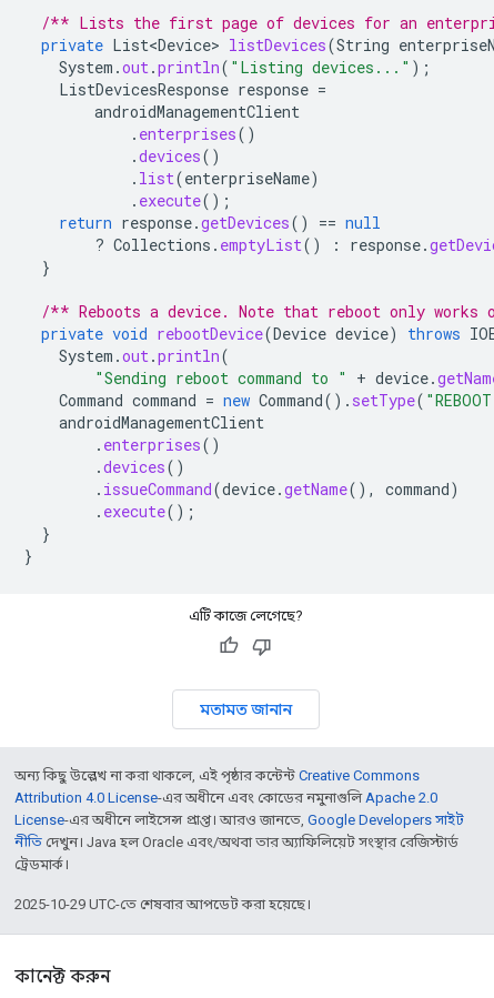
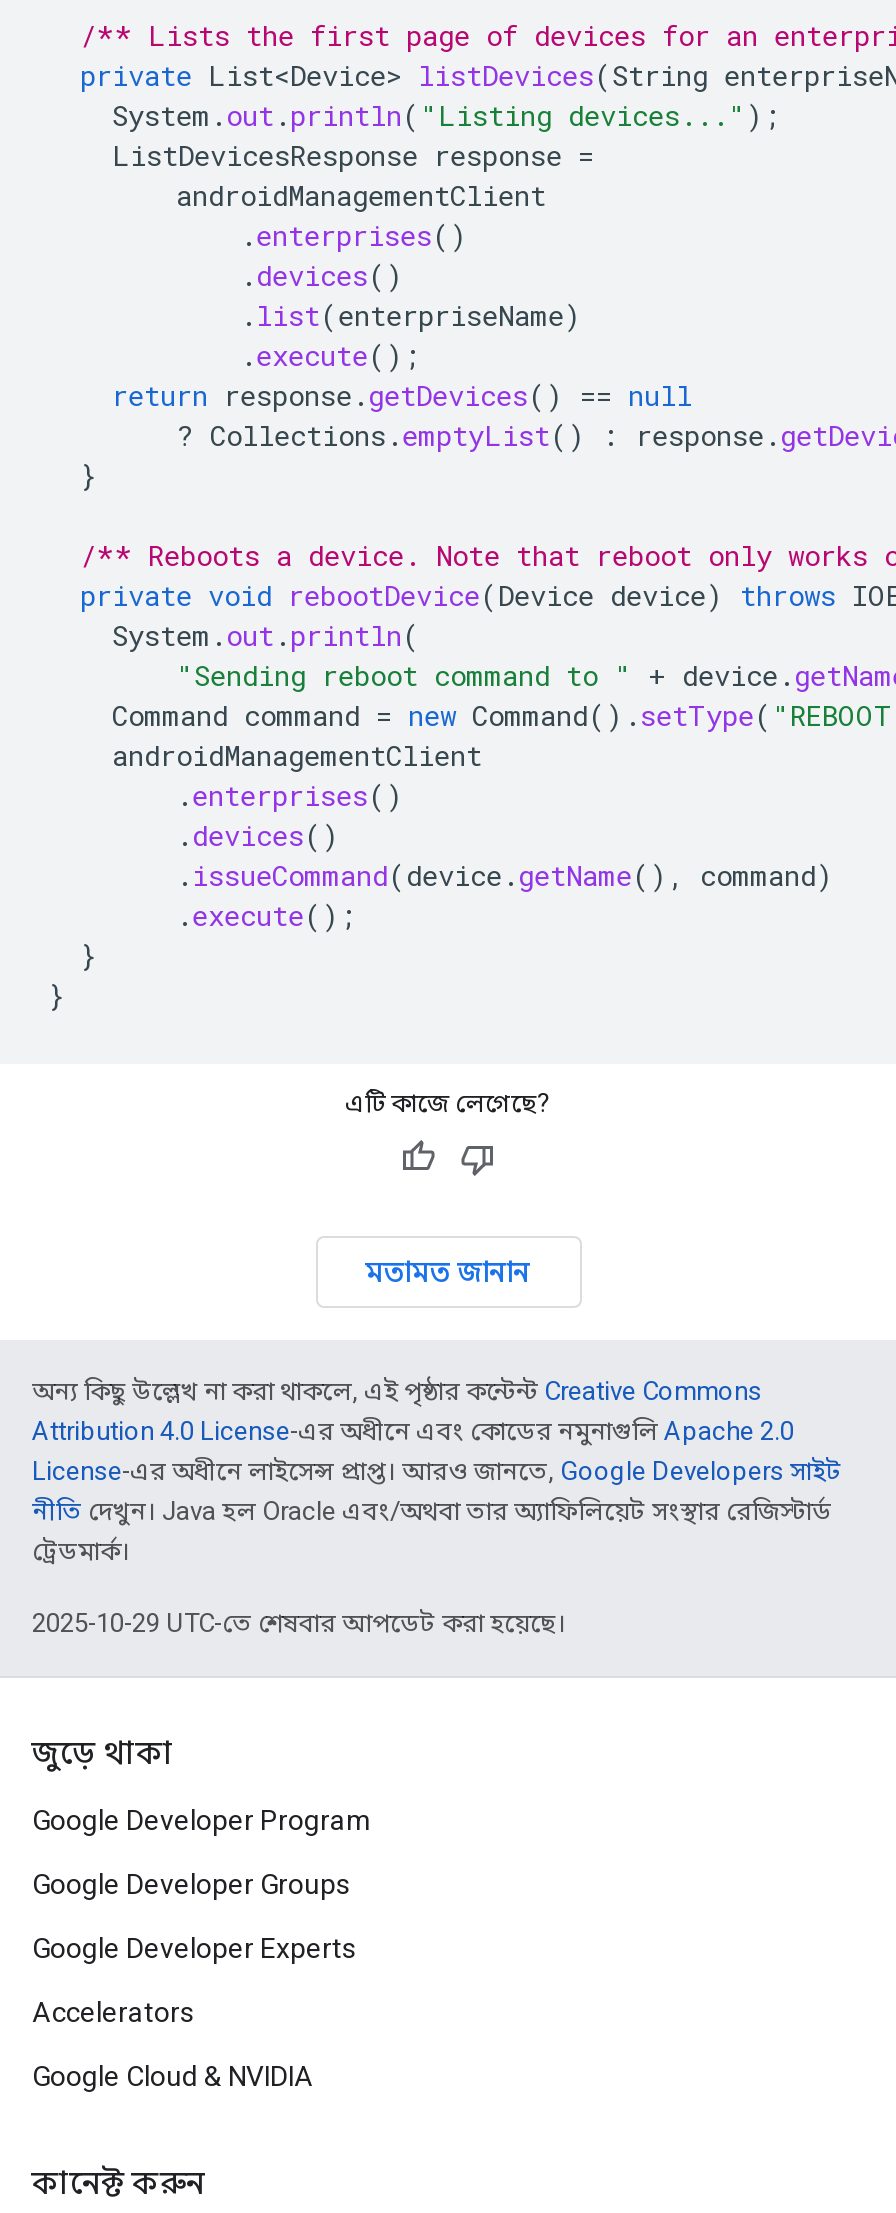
+ জুড়ে থাকা
+ Google Developer Program
+ Google Developer Groups
+ Google Developer Experts
+ Accelerators
+ Google Cloud & NVIDIA
